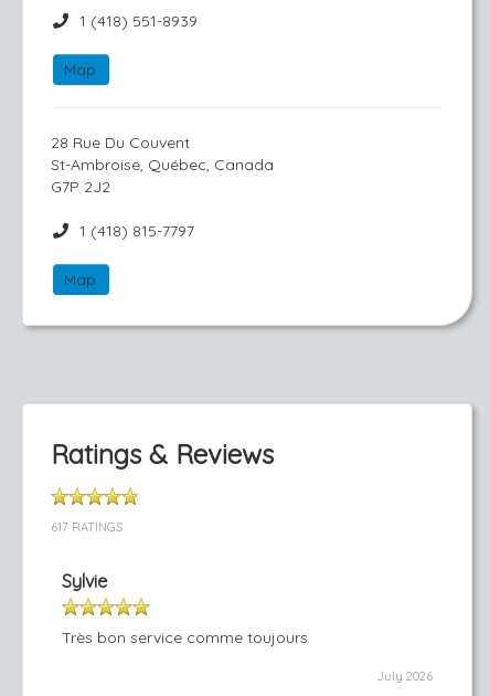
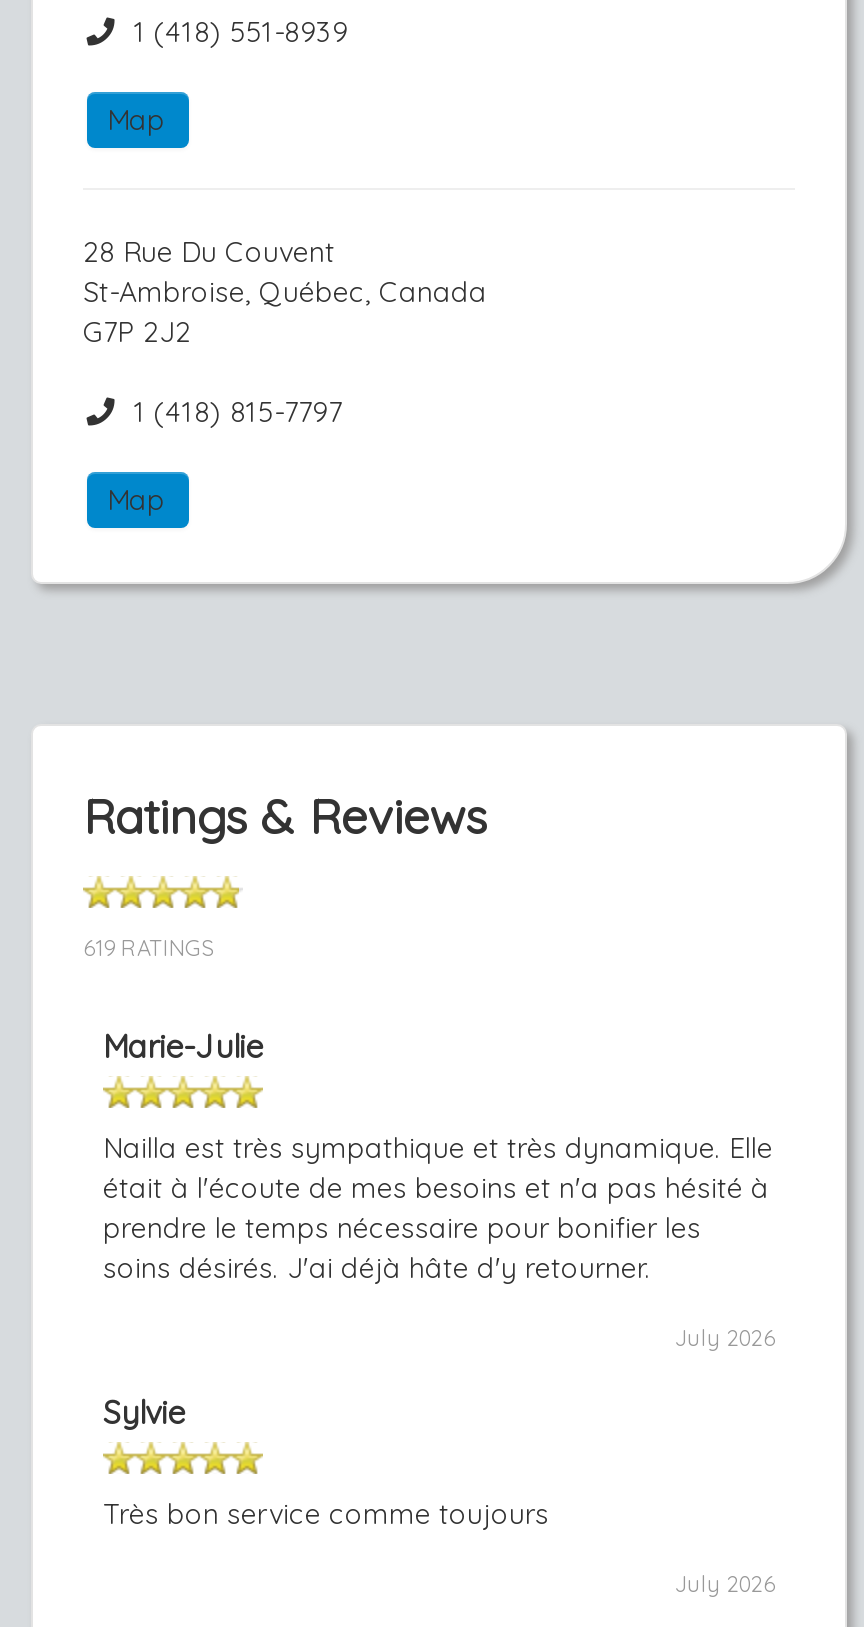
- 617 RATINGS
+ 619 RATINGS
+ Marie-Julie
+ Nailla est très sympathique et très dynamique. Elle
+ était à l'écoute de mes besoins et n'a pas hésité à
+ prendre le temps nécessaire pour bonifier les
+ soins désirés. J'ai déjà hâte d'y retourner.
+ July 2026
